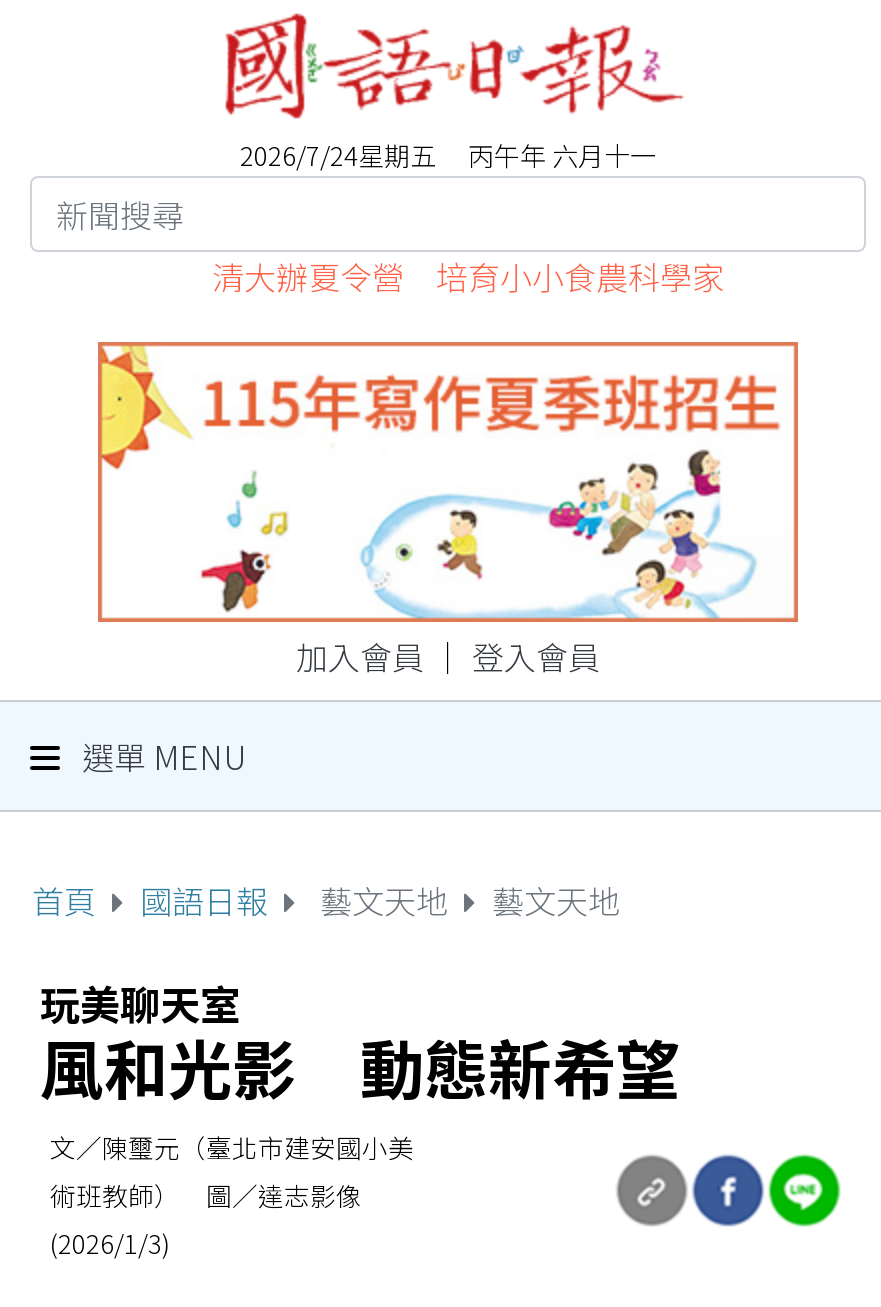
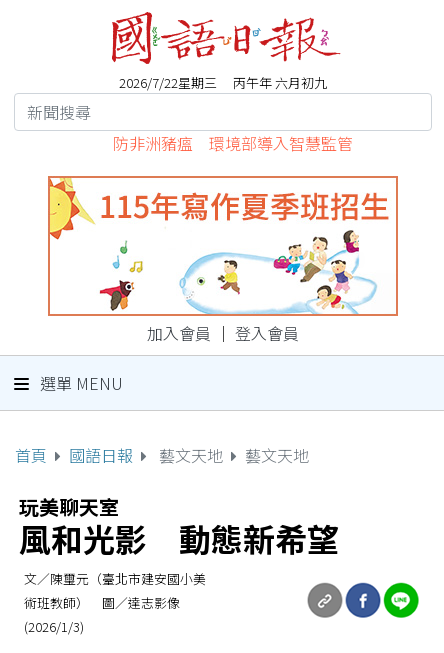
- 2026/7/24星期五 丙午年 六月十一
+ 2026/7/22星期三 丙午年 六月初九

- 清大辦夏令營 培育小小食農科學家
+ 防非洲豬瘟 環境部導入智慧監管
